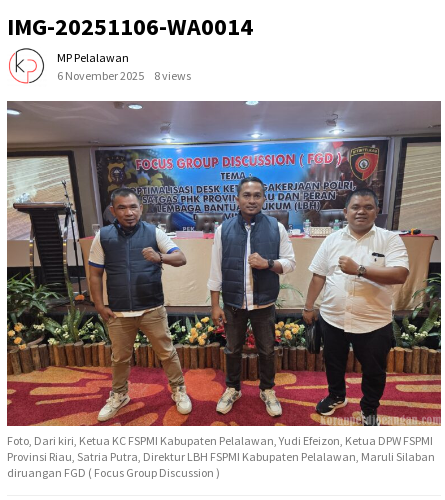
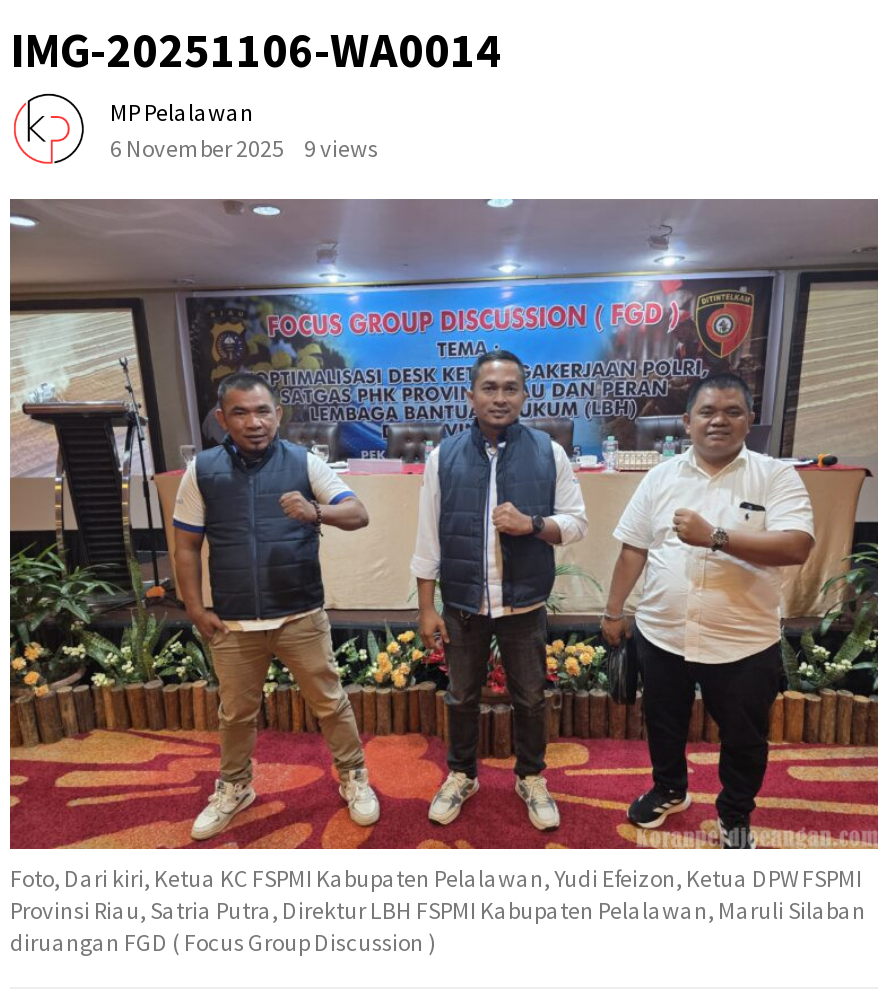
- 6 November 2025 8 views
+ 6 November 2025 9 views
